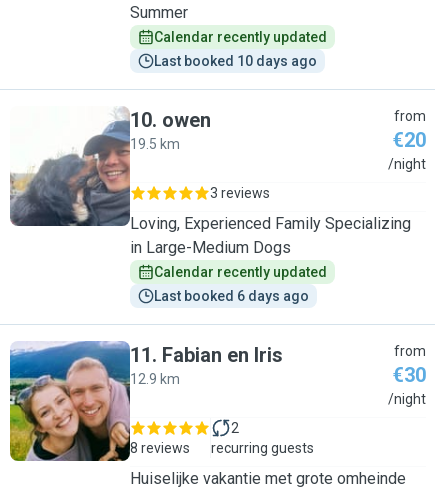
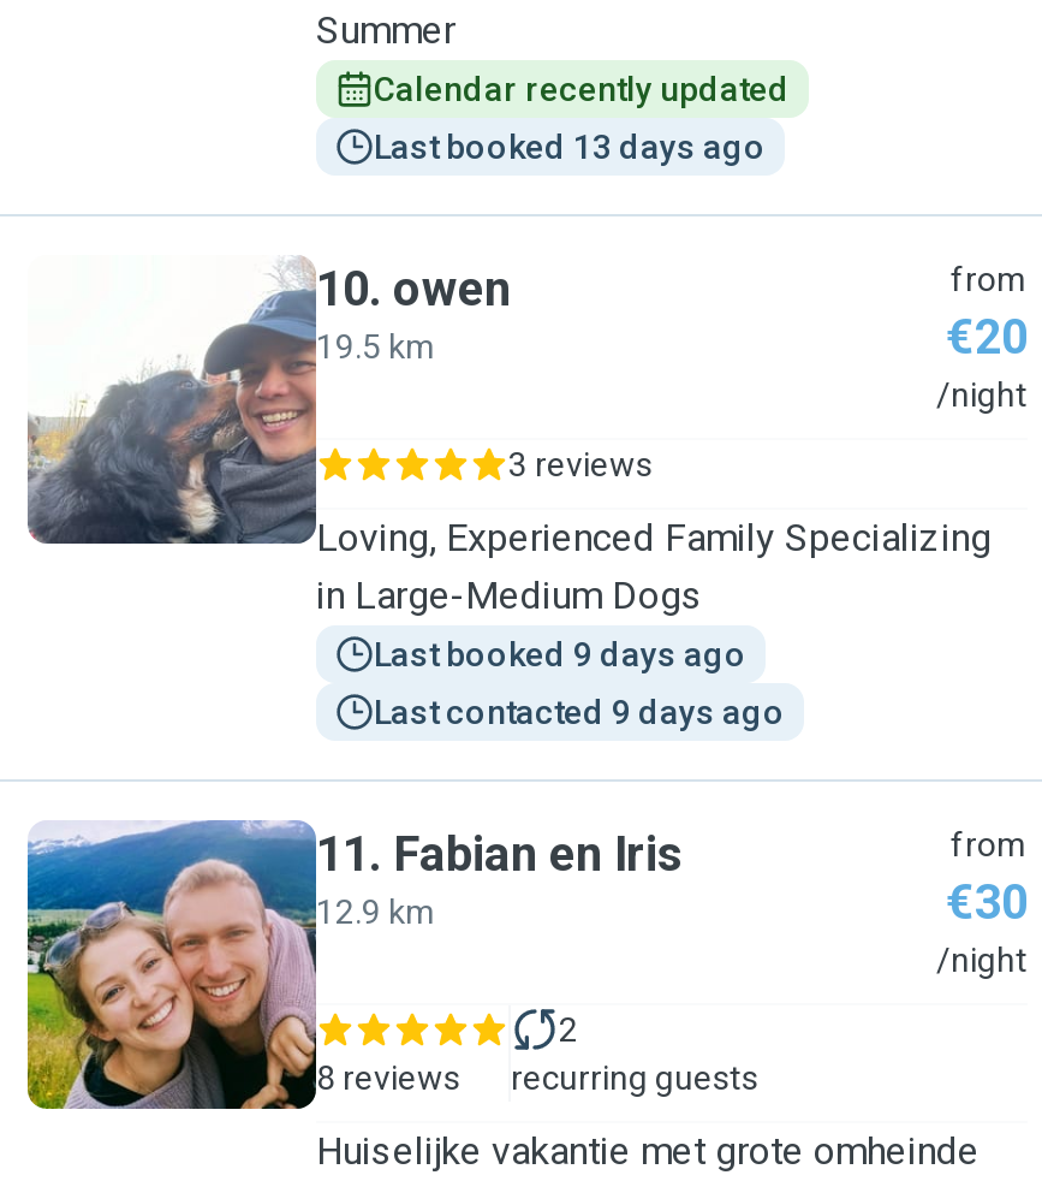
- Last booked 10 days ago
+ Last booked 13 days ago

- Calendar recently updated
+ Last booked 9 days ago

- Last booked 6 days ago
+ Last contacted 9 days ago
